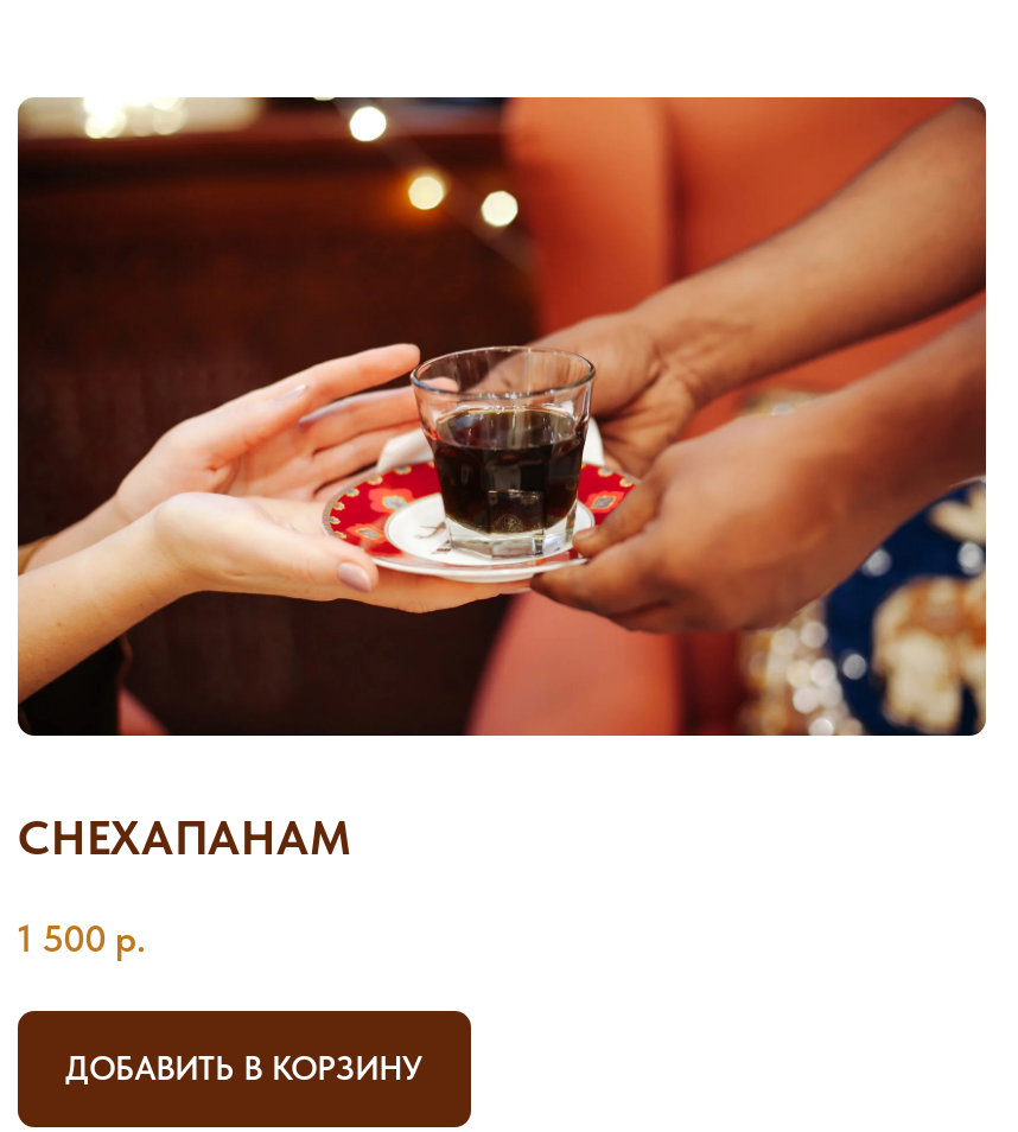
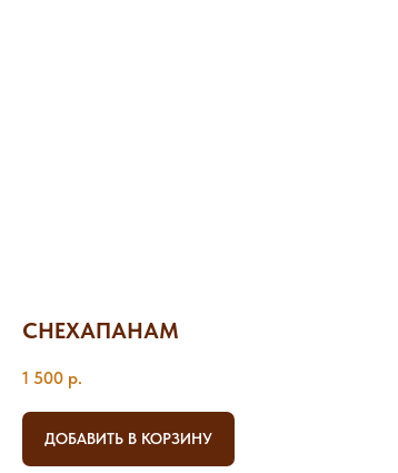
- [image]
